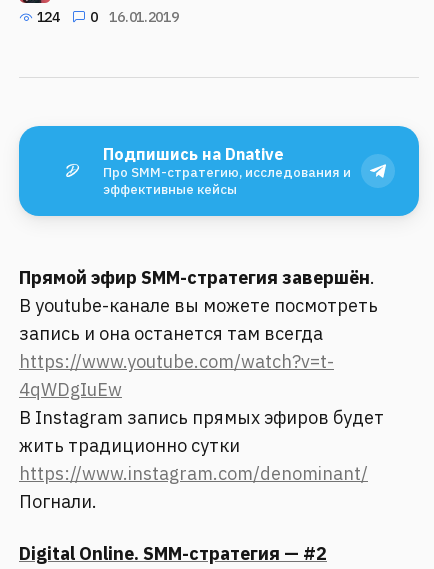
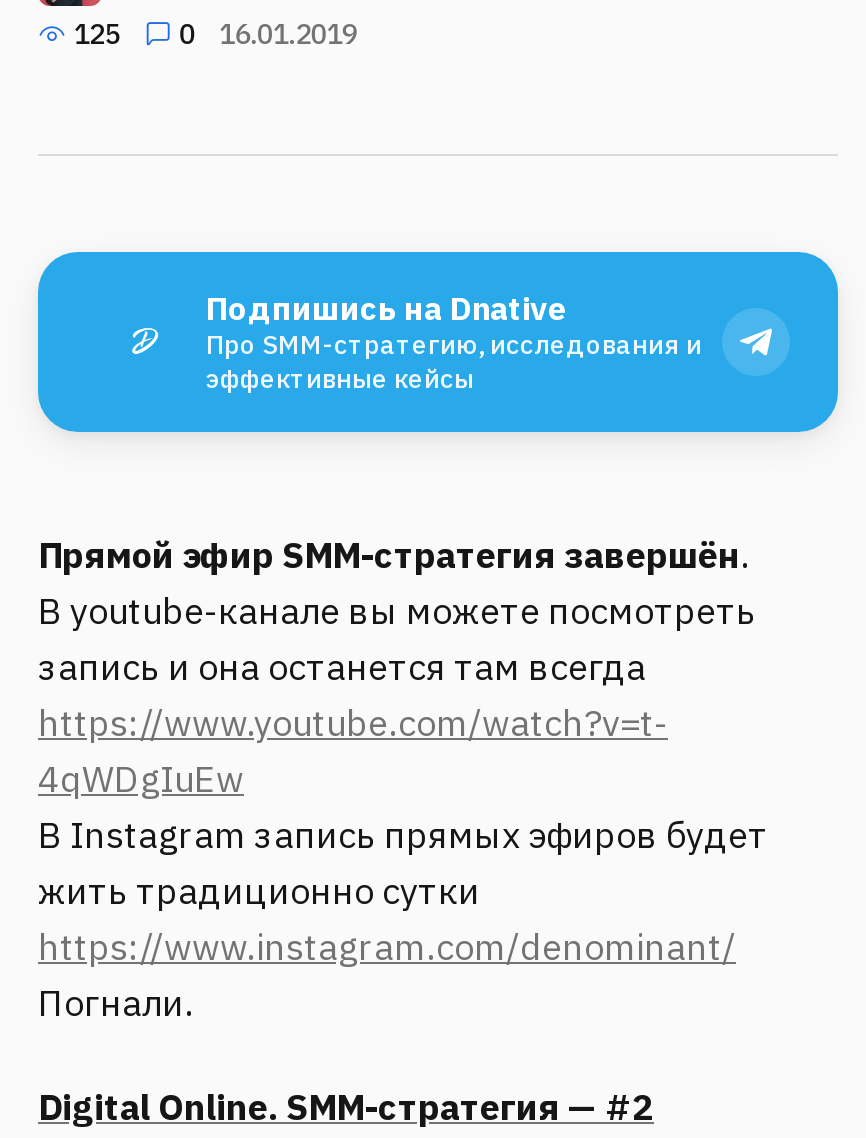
- 124 0 16.01.2019
+ 125 0 16.01.2019
